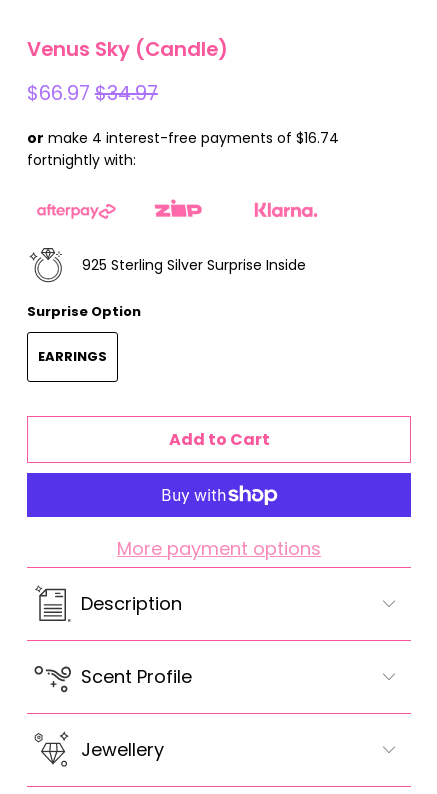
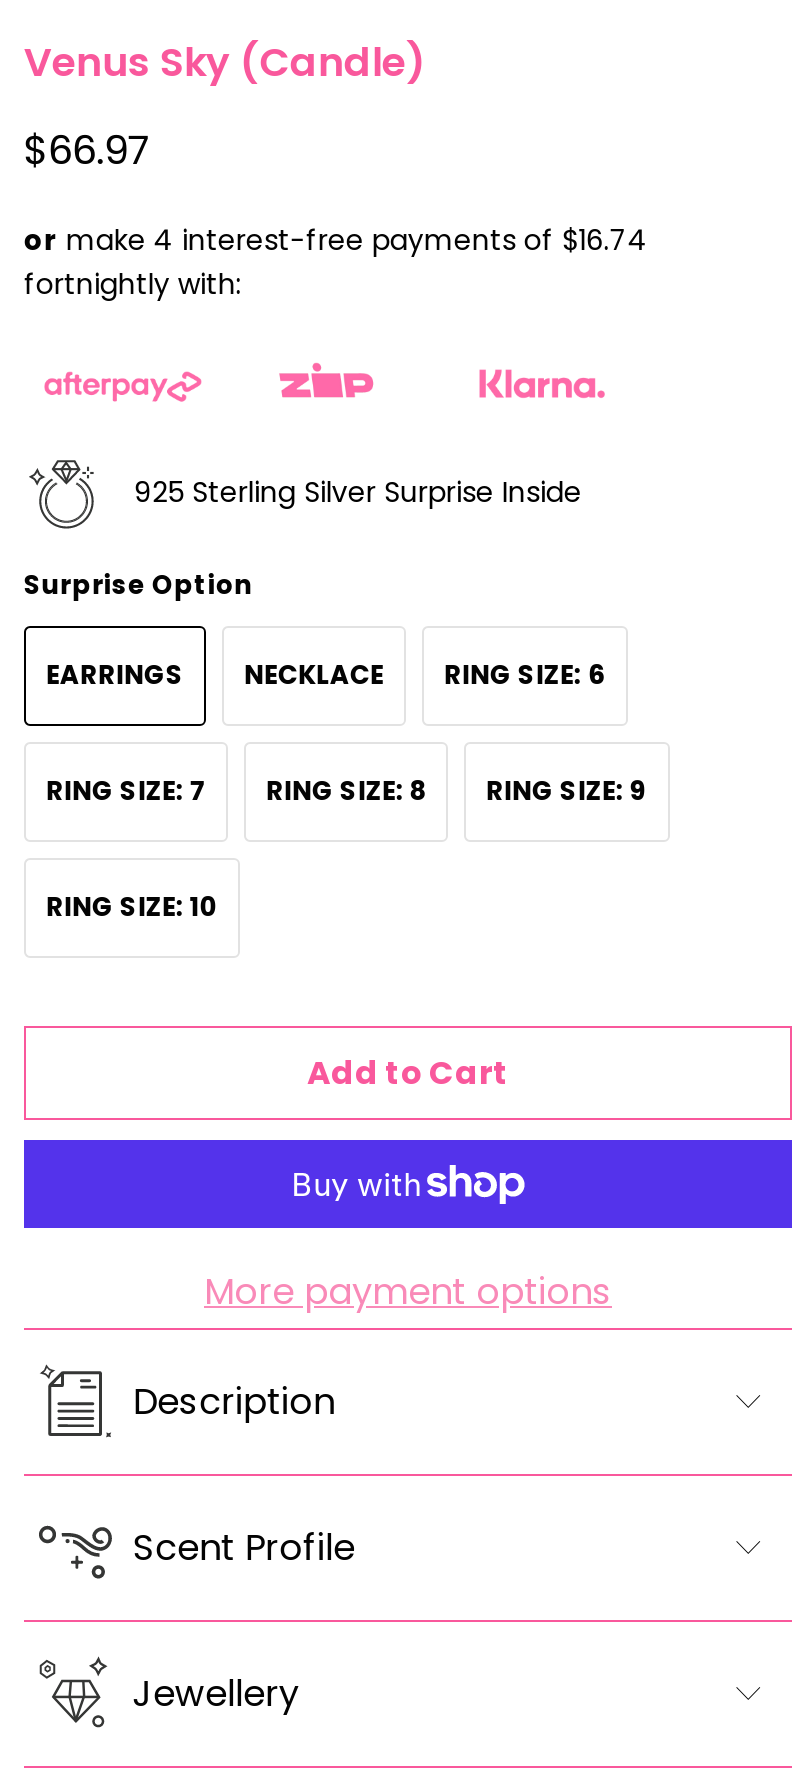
- $66.97 $34.97
+ $66.97

+ NECKLACE
+ RING SIZE: 6
+ RING SIZE: 7
+ RING SIZE: 8
+ RING SIZE: 9
+ RING SIZE: 10
